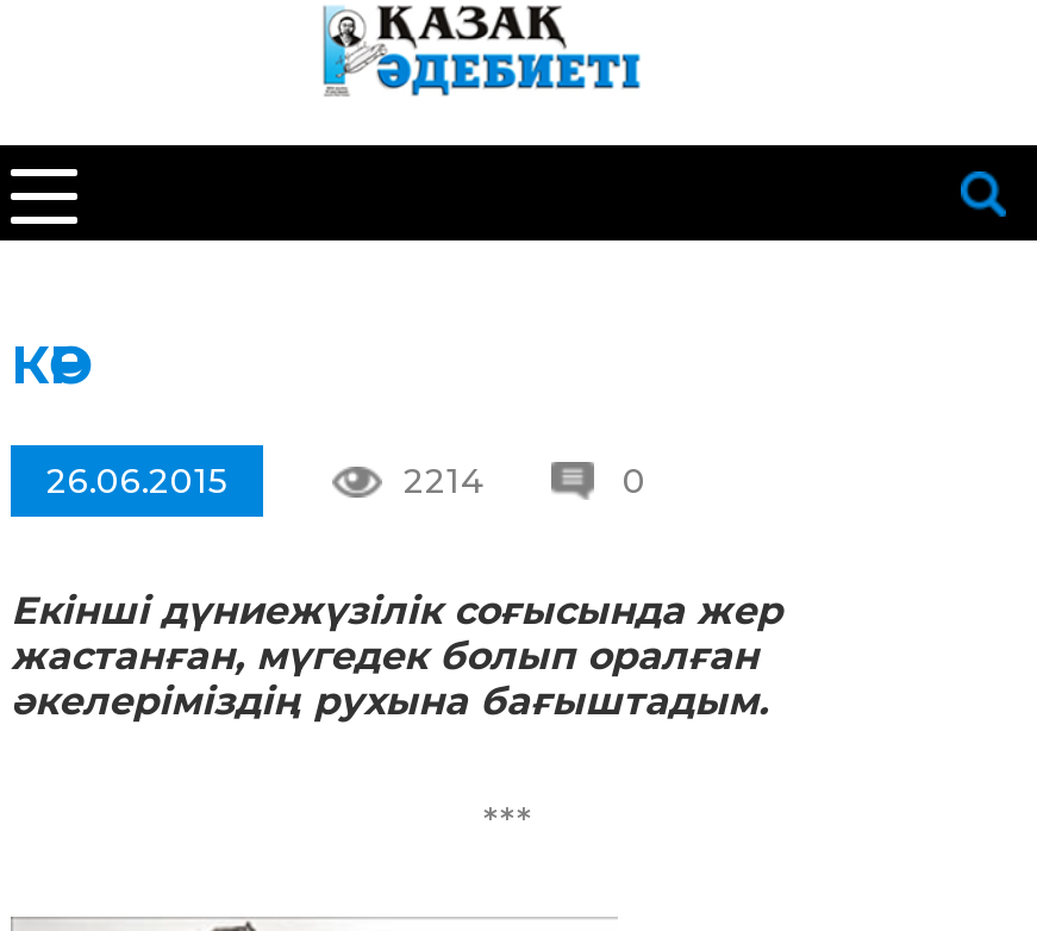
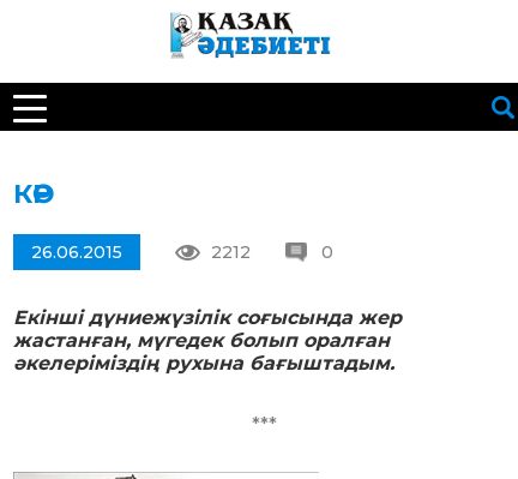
- 2214
+ 2212
